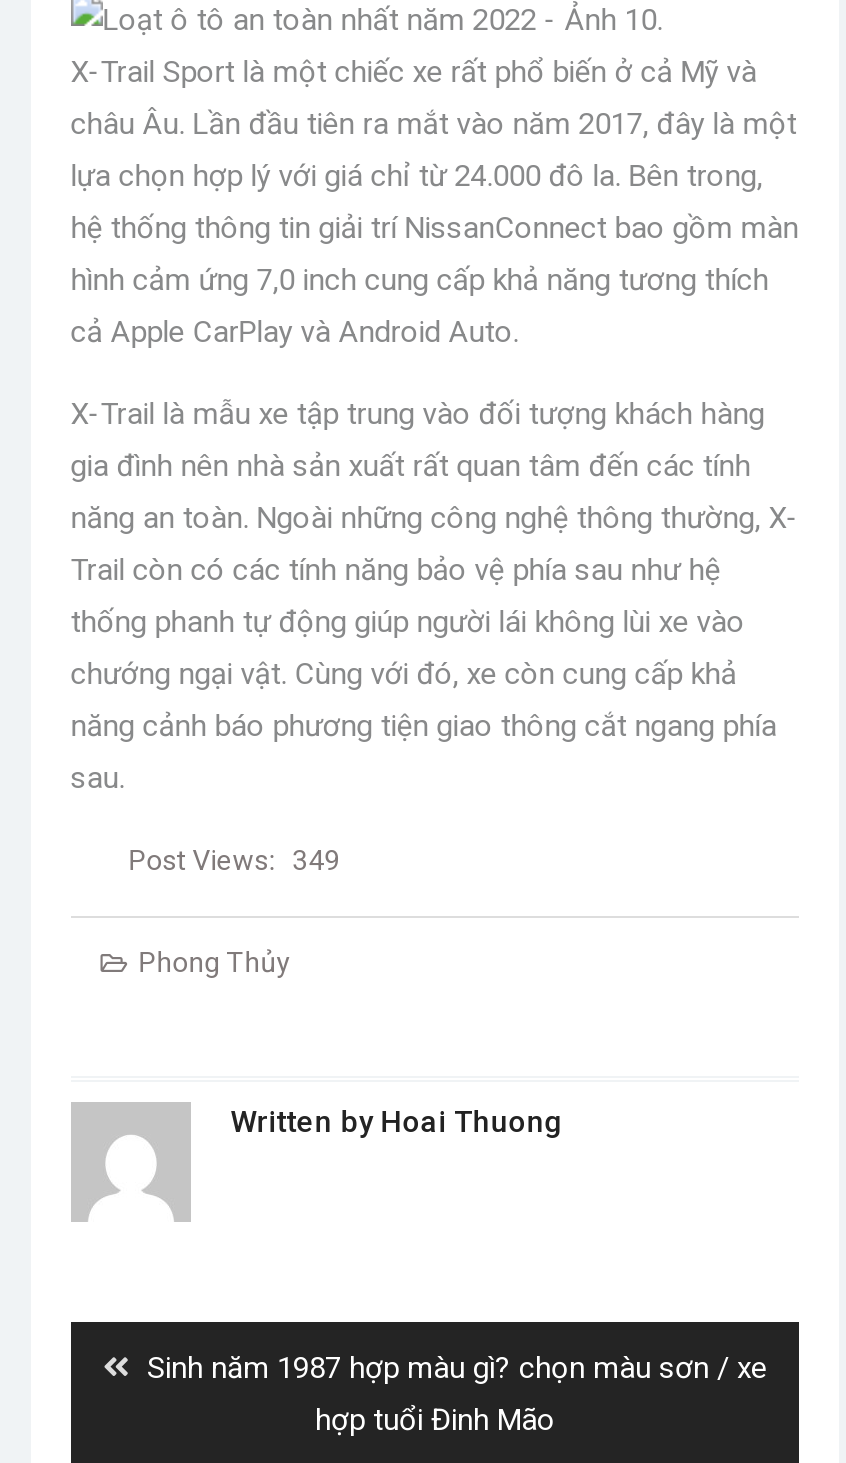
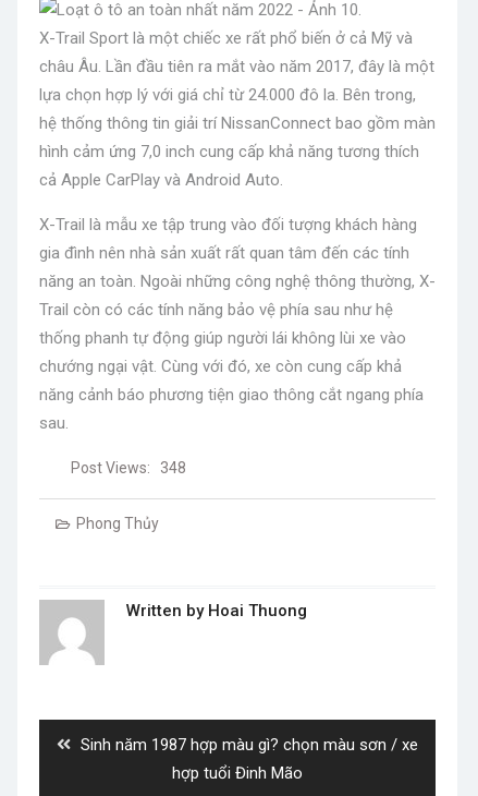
- Post Views: 349
+ Post Views: 348
